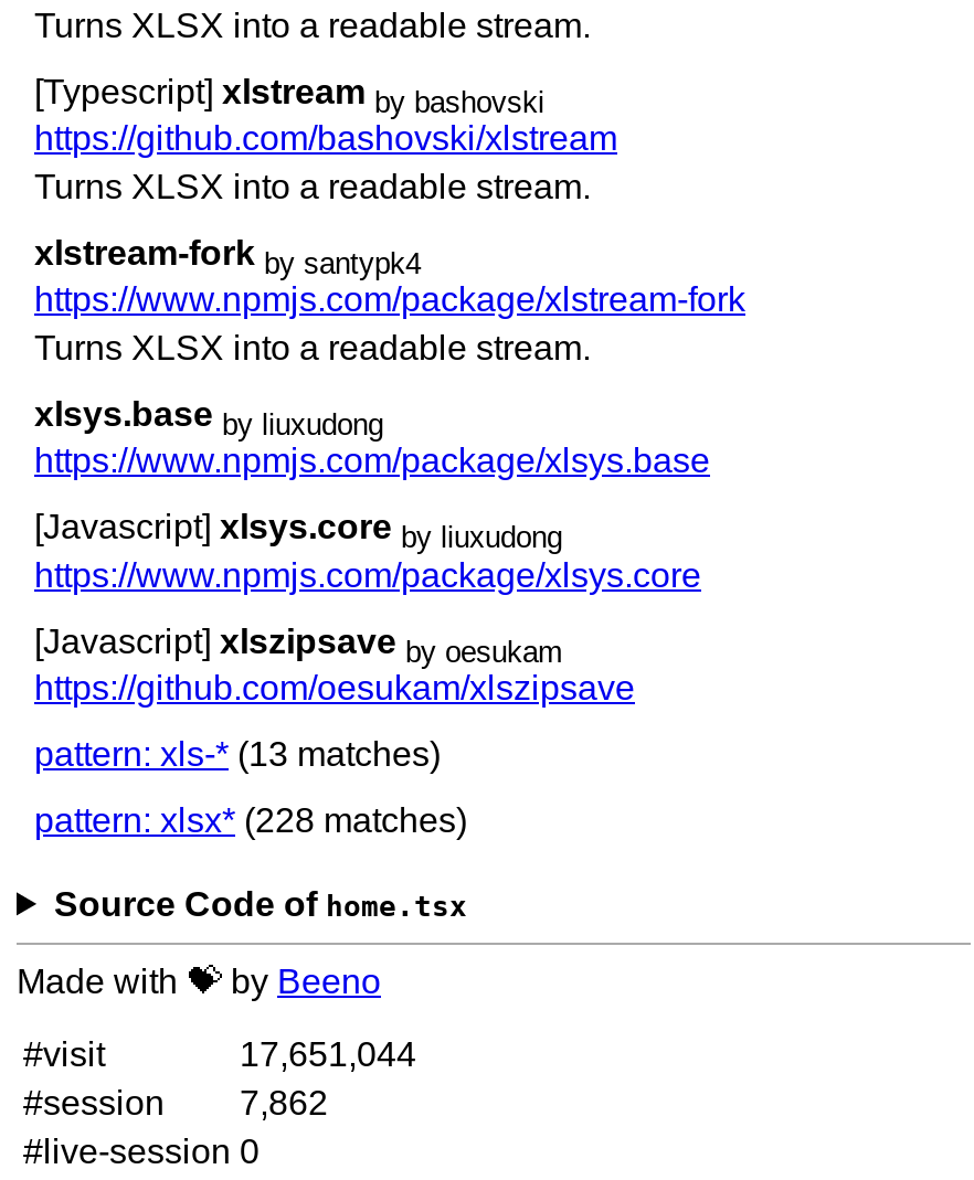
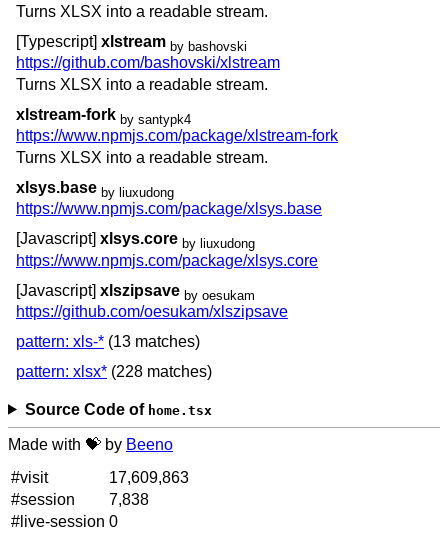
- 17,651,044
+ 17,609,863

- #session 7,862
+ #session 7,838
